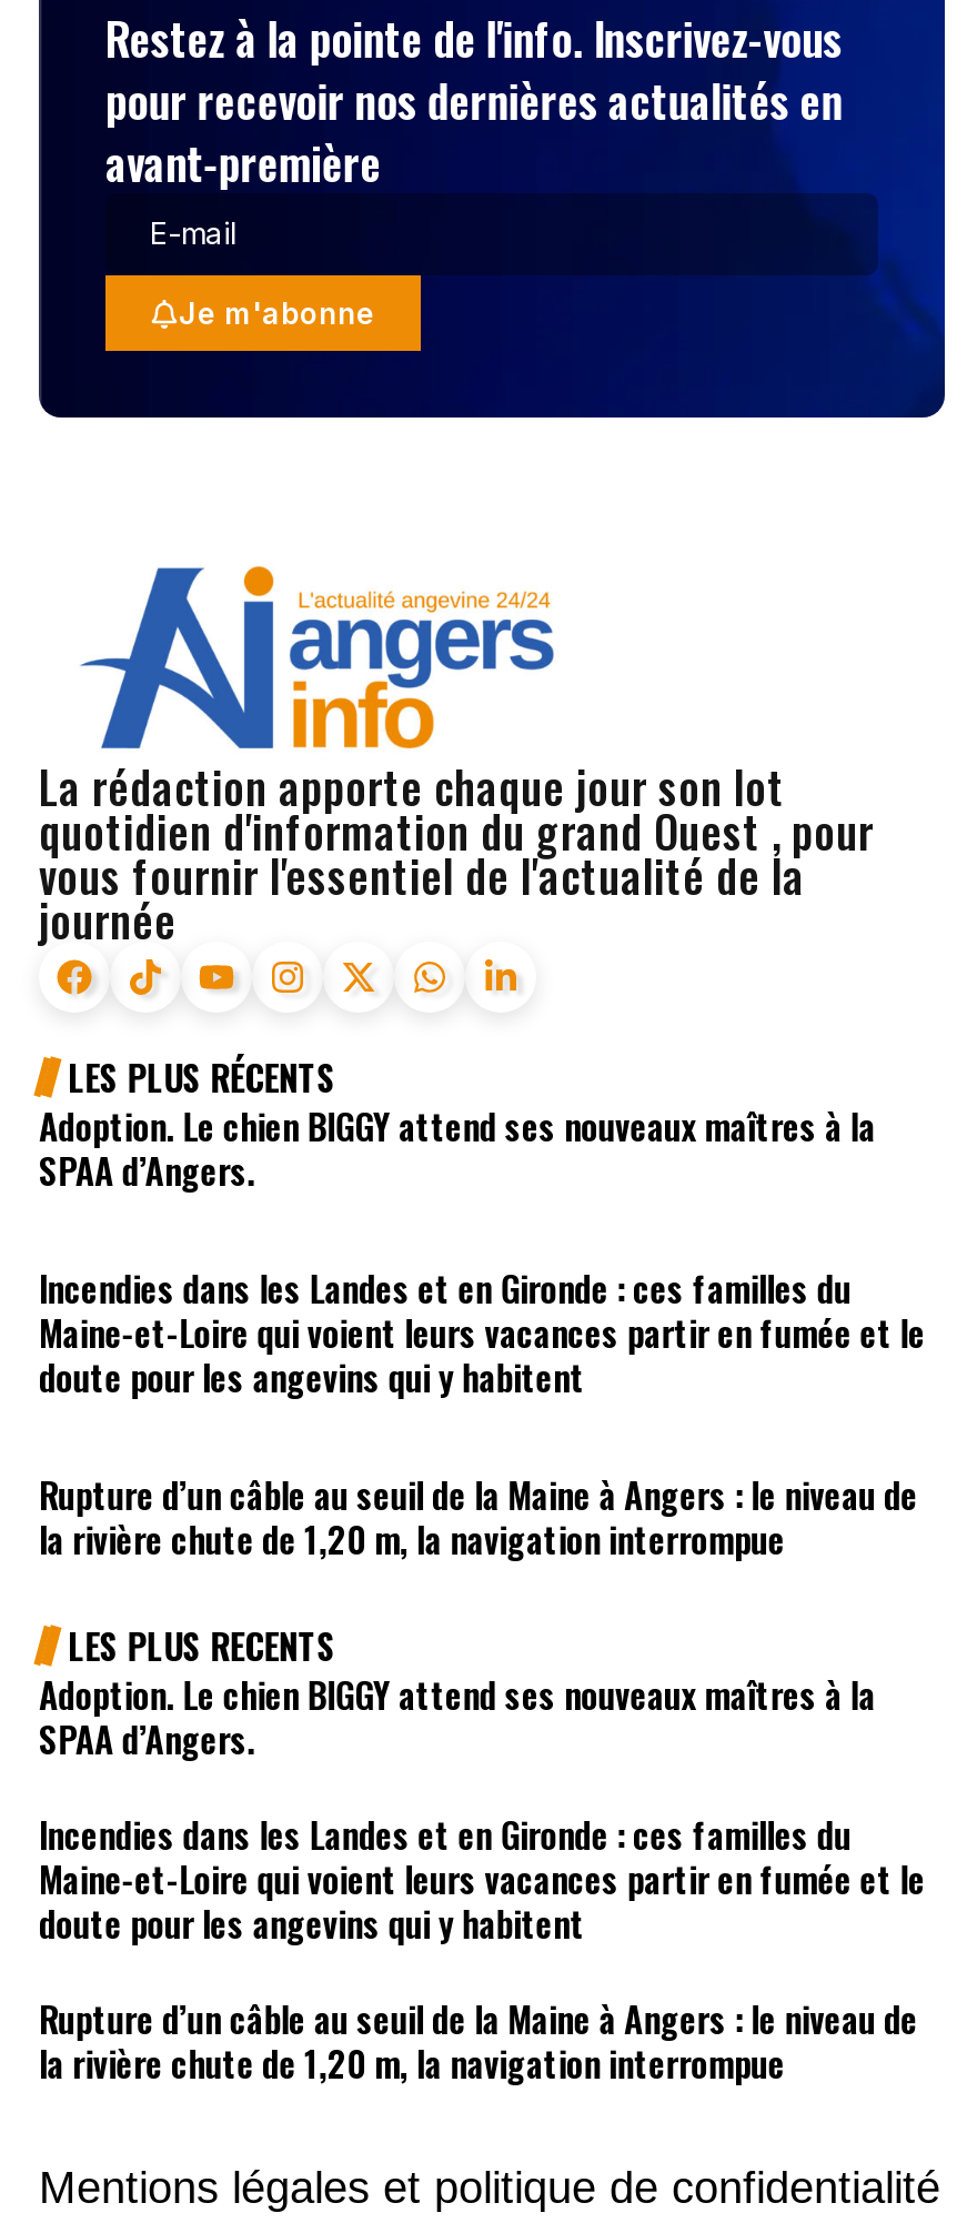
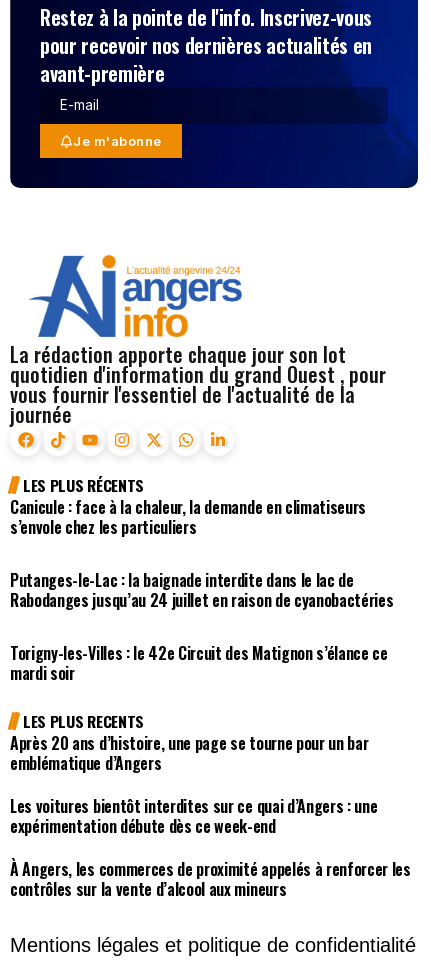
- Adoption. Le chien BIGGY attend ses nouveaux maîtres à la
- SPAA d’Angers.
+ Canicule : face à la chaleur, la demande en climatiseurs
+ s’envole chez les particuliers

- Incendies dans les Landes et en Gironde : ces familles du
- Maine-et-Loire qui voient leurs vacances partir en fumée et le
- doute pour les angevins qui y habitent
+ Putanges-le-Lac : la baignade interdite dans le lac de
+ Rabodanges jusqu’au 24 juillet en raison de cyanobactéries

- Rupture d’un câble au seuil de la Maine à Angers : le niveau de
- la rivière chute de 1,20 m, la navigation interrompue
+ Torigny-les-Villes : le 42e Circuit des Matignon s’élance ce
+ mardi soir

- Adoption. Le chien BIGGY attend ses nouveaux maîtres à la
- SPAA d’Angers.
+ Après 20 ans d’histoire, une page se tourne pour un bar
+ emblématique d’Angers

- Incendies dans les Landes et en Gironde : ces familles du
- Maine-et-Loire qui voient leurs vacances partir en fumée et le
- doute pour les angevins qui y habitent
+ Les voitures bientôt interdites sur ce quai d’Angers : une
+ expérimentation débute dès ce week-end

- Rupture d’un câble au seuil de la Maine à Angers : le niveau de
- la rivière chute de 1,20 m, la navigation interrompue
+ À Angers, les commerces de proximité appelés à renforcer les
+ contrôles sur la vente d’alcool aux mineurs
